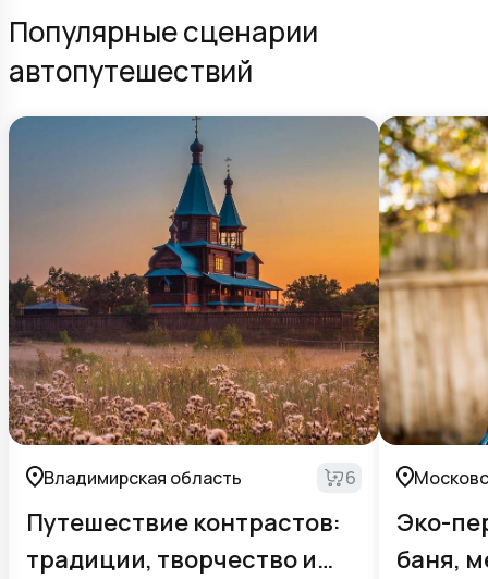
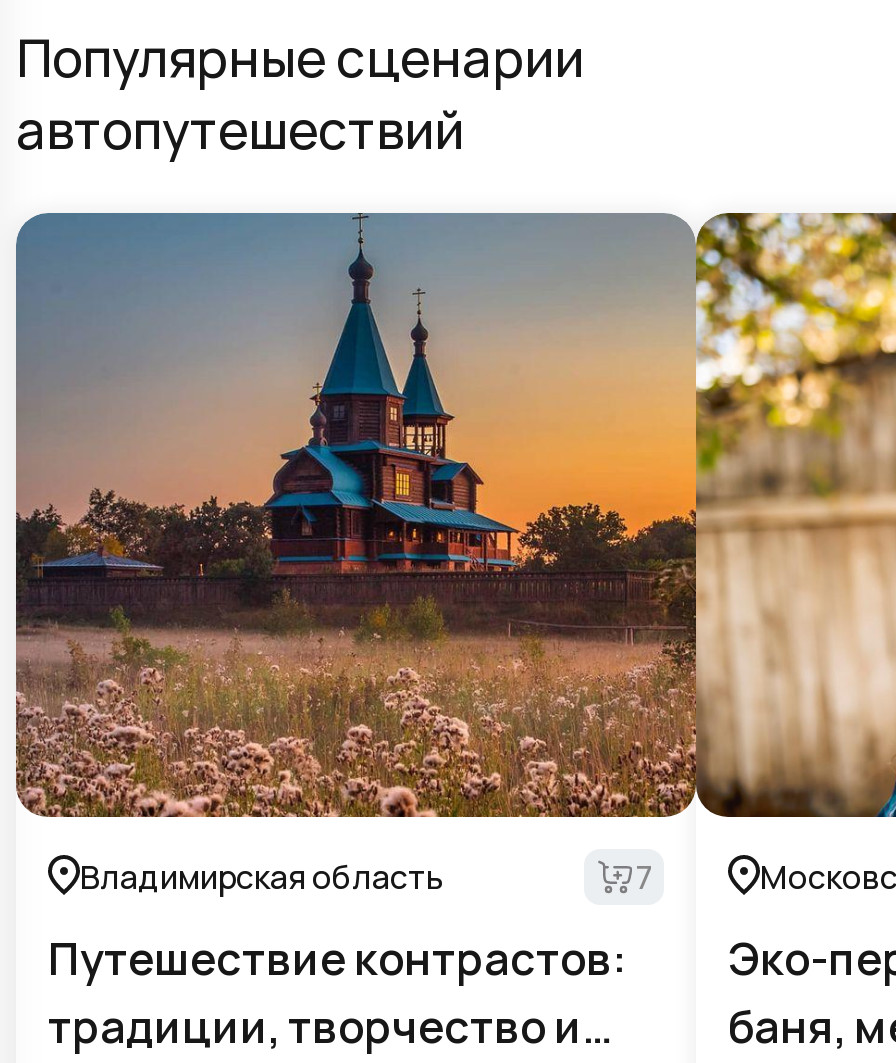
- 6
+ 7
